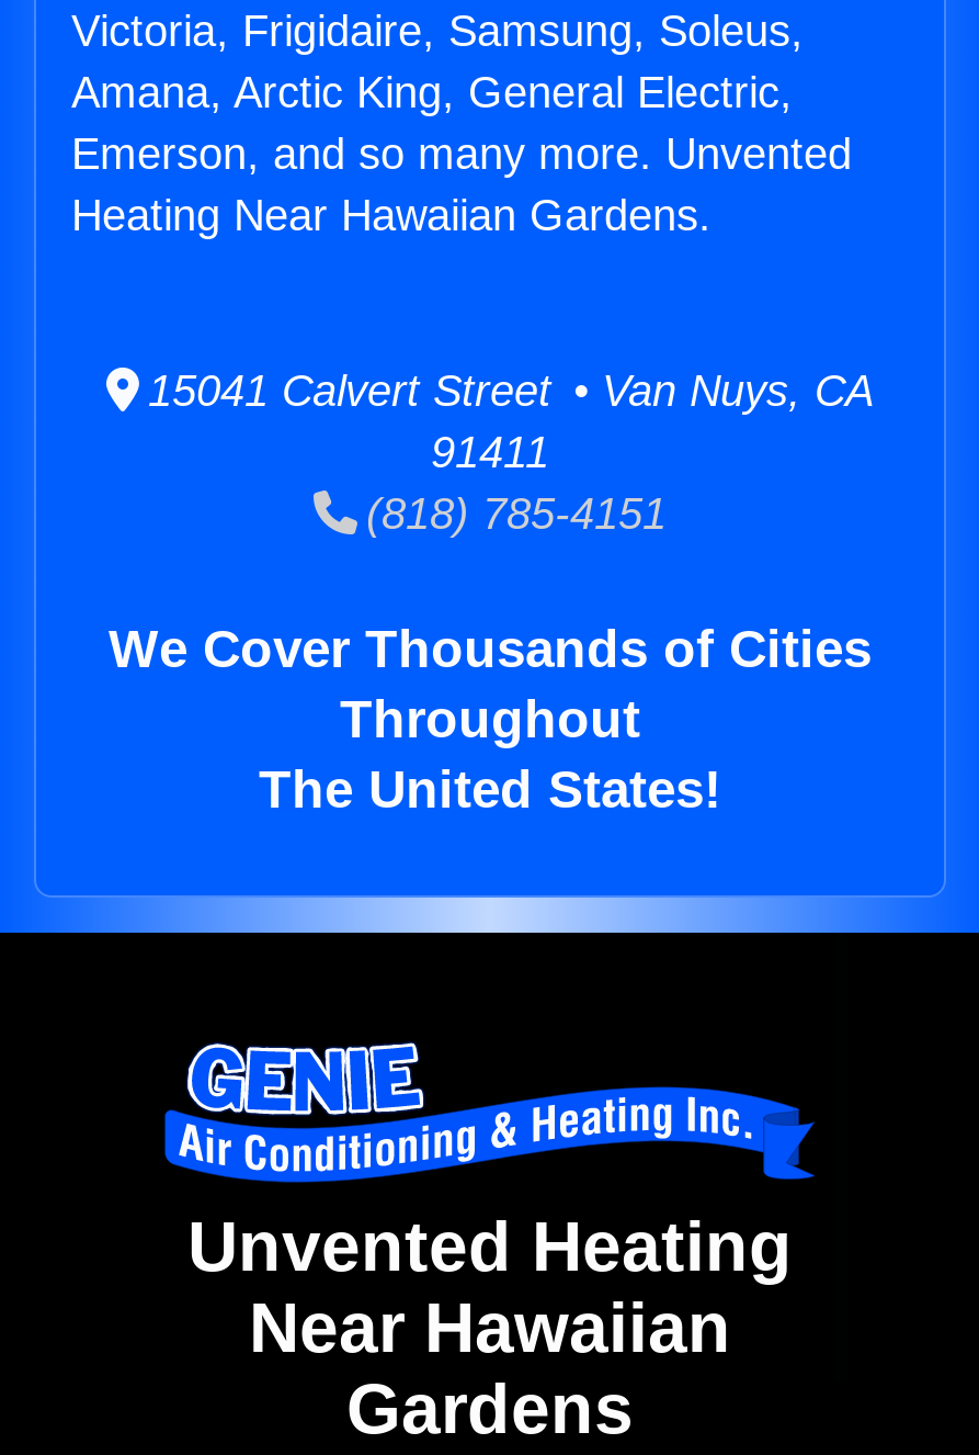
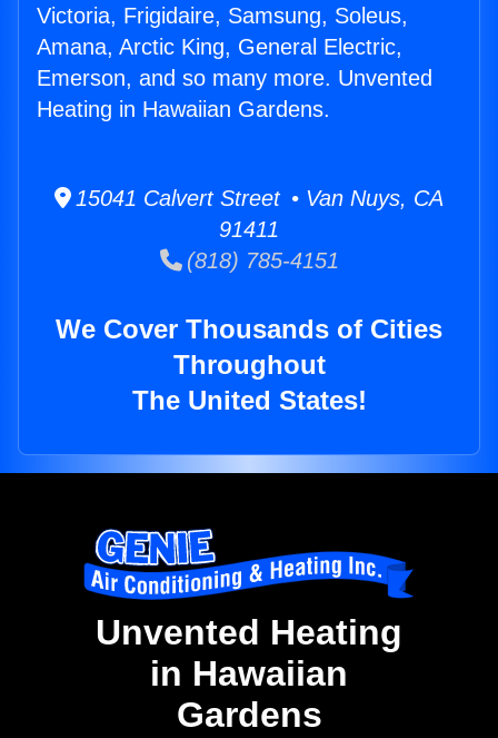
- Heating Near Hawaiian Gardens.
+ Heating in Hawaiian Gardens.

- Near Hawaiian
+ in Hawaiian
